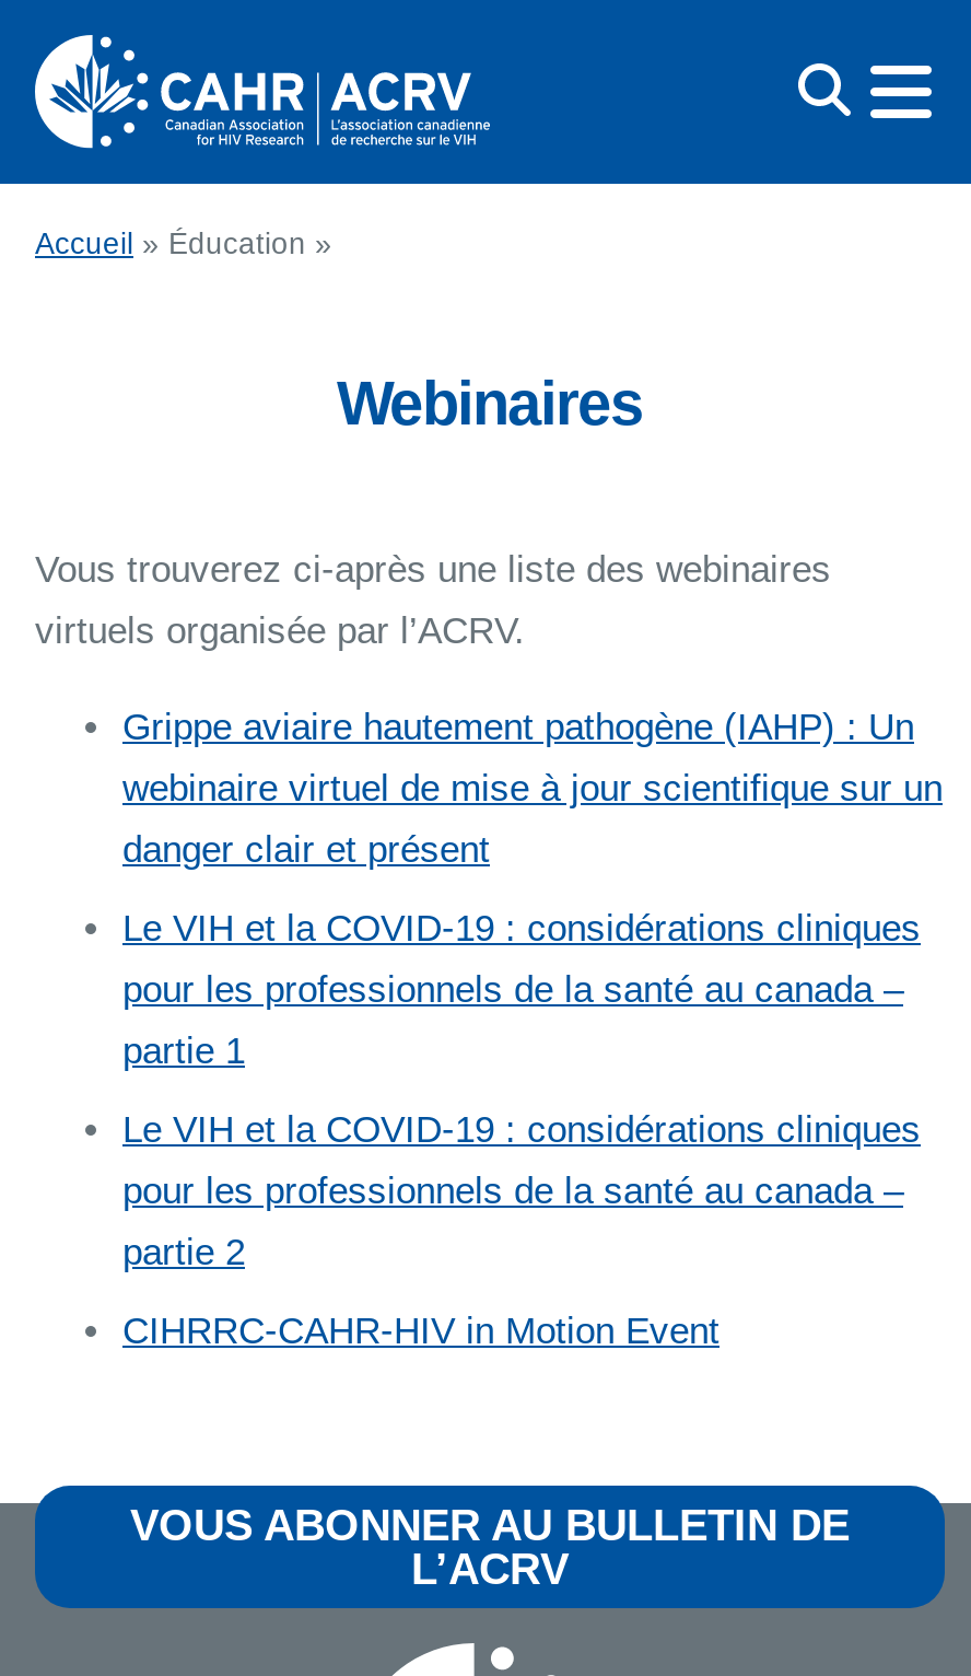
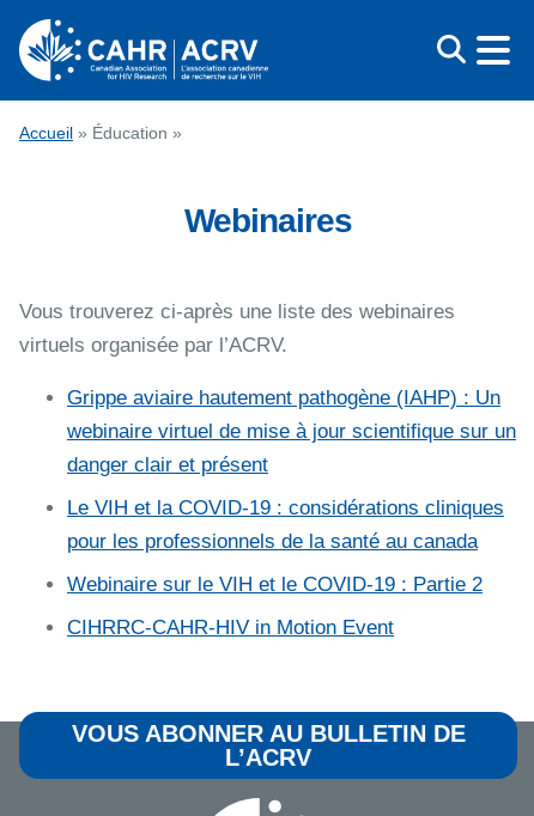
- pour les professionnels de la santé au canada –
- partie 1
- Le VIH et la COVID-19 : considérations cliniques
- pour les professionnels de la santé au canada –
- partie 2
+ pour les professionnels de la santé au canada
+ Webinaire sur le VIH et le COVID-19 : Partie 2
